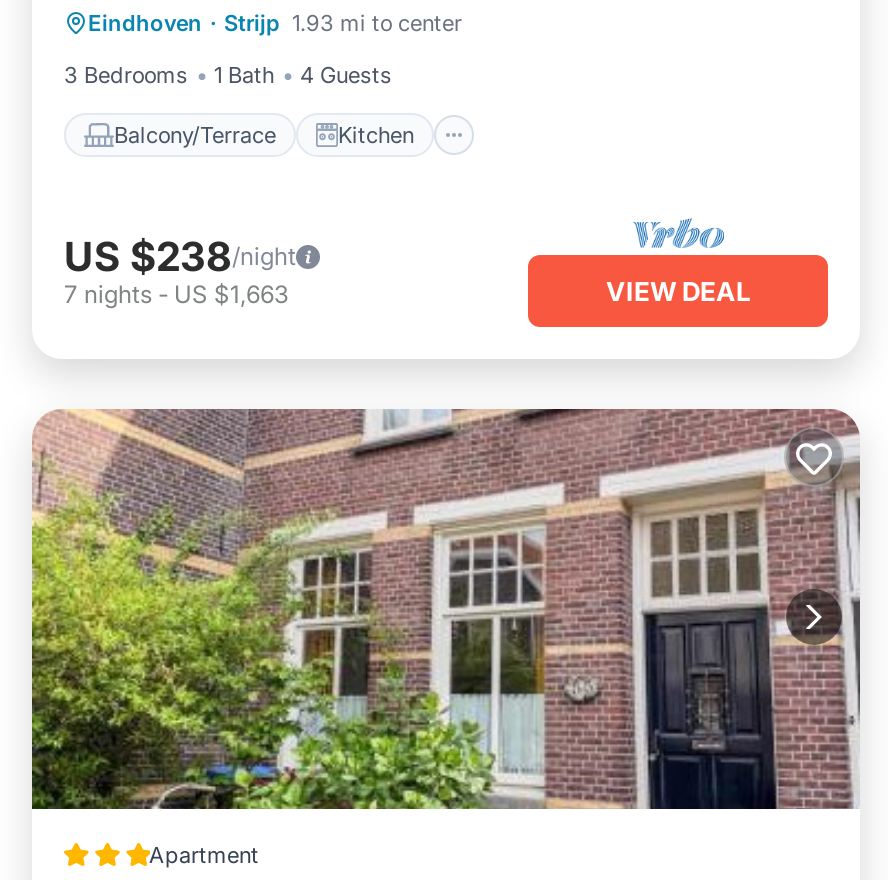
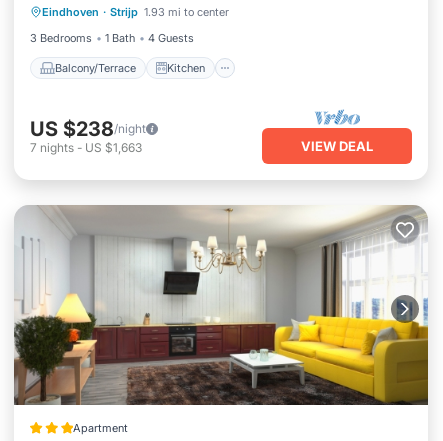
- [image]
+ [image]
